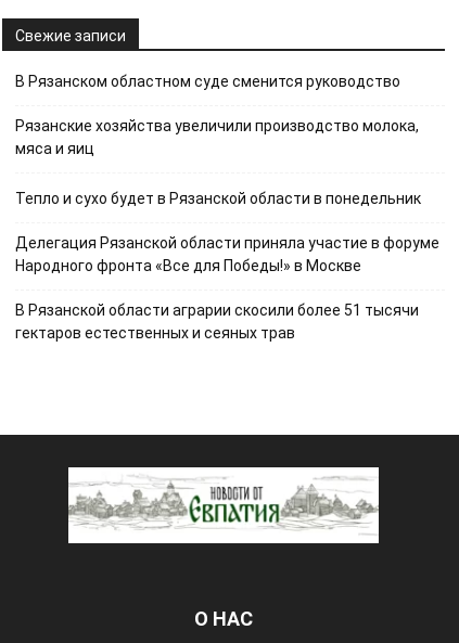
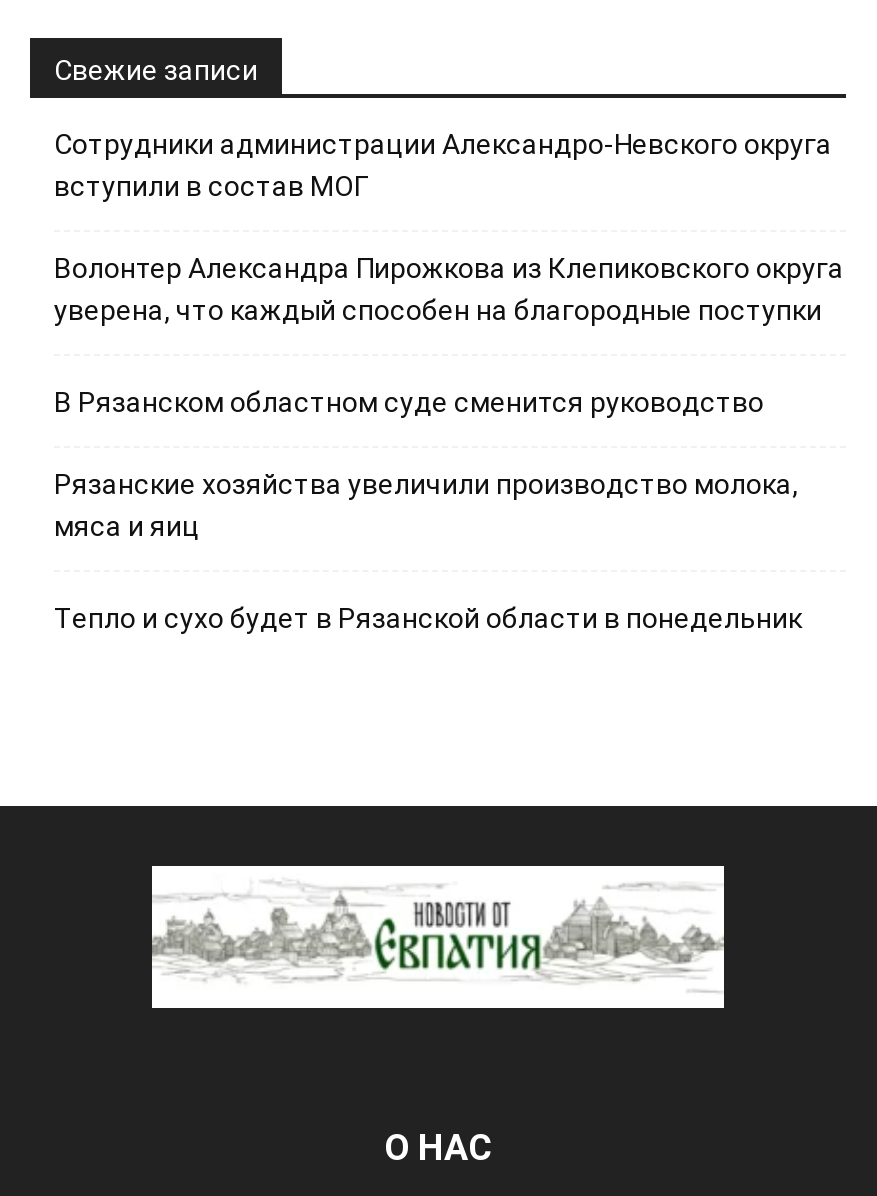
+ Сотрудники администрации Александро-Невского округа
+ вступили в состав МОГ
+ Волонтер Александра Пирожкова из Клепиковского округа
+ уверена, что каждый способен на благородные поступки

moved down: В Рязанском областном суде сменится руководство | Рязанские хозяйства увеличили производство молока, | мяса и яиц | Тепло и сухо будет в Рязанской области в понедельник

- Делегация Рязанской области приняла участие в форуме
- Народного фронта «Все для Победы!» в Москве
- В Рязанской области аграрии скосили более 51 тысячи
- гектаров естественных и сеяных трав
